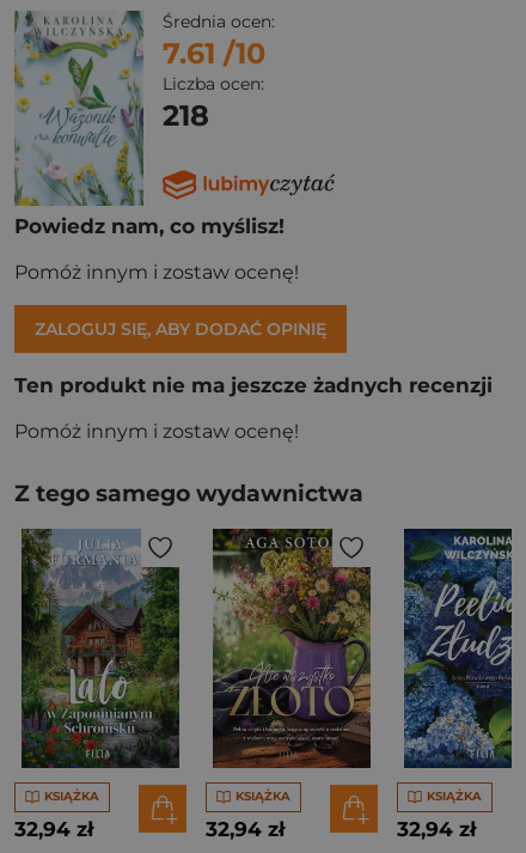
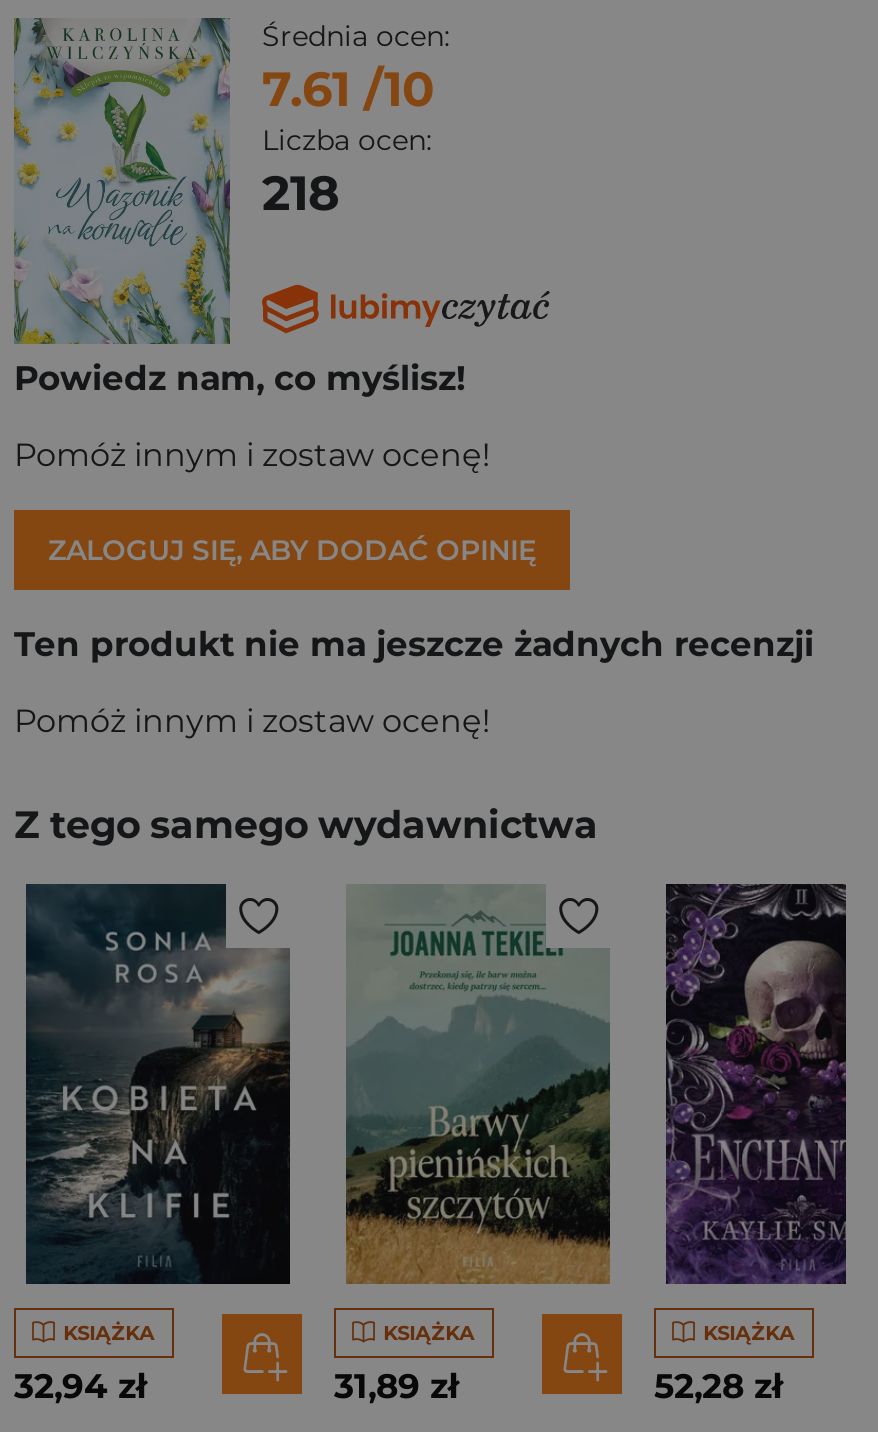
- [image]
+ [image]

- [image]
+ [image]

- [image]
+ [image]

- 32,94 zł
+ 31,89 zł

- 32,94 zł
+ 52,28 zł
